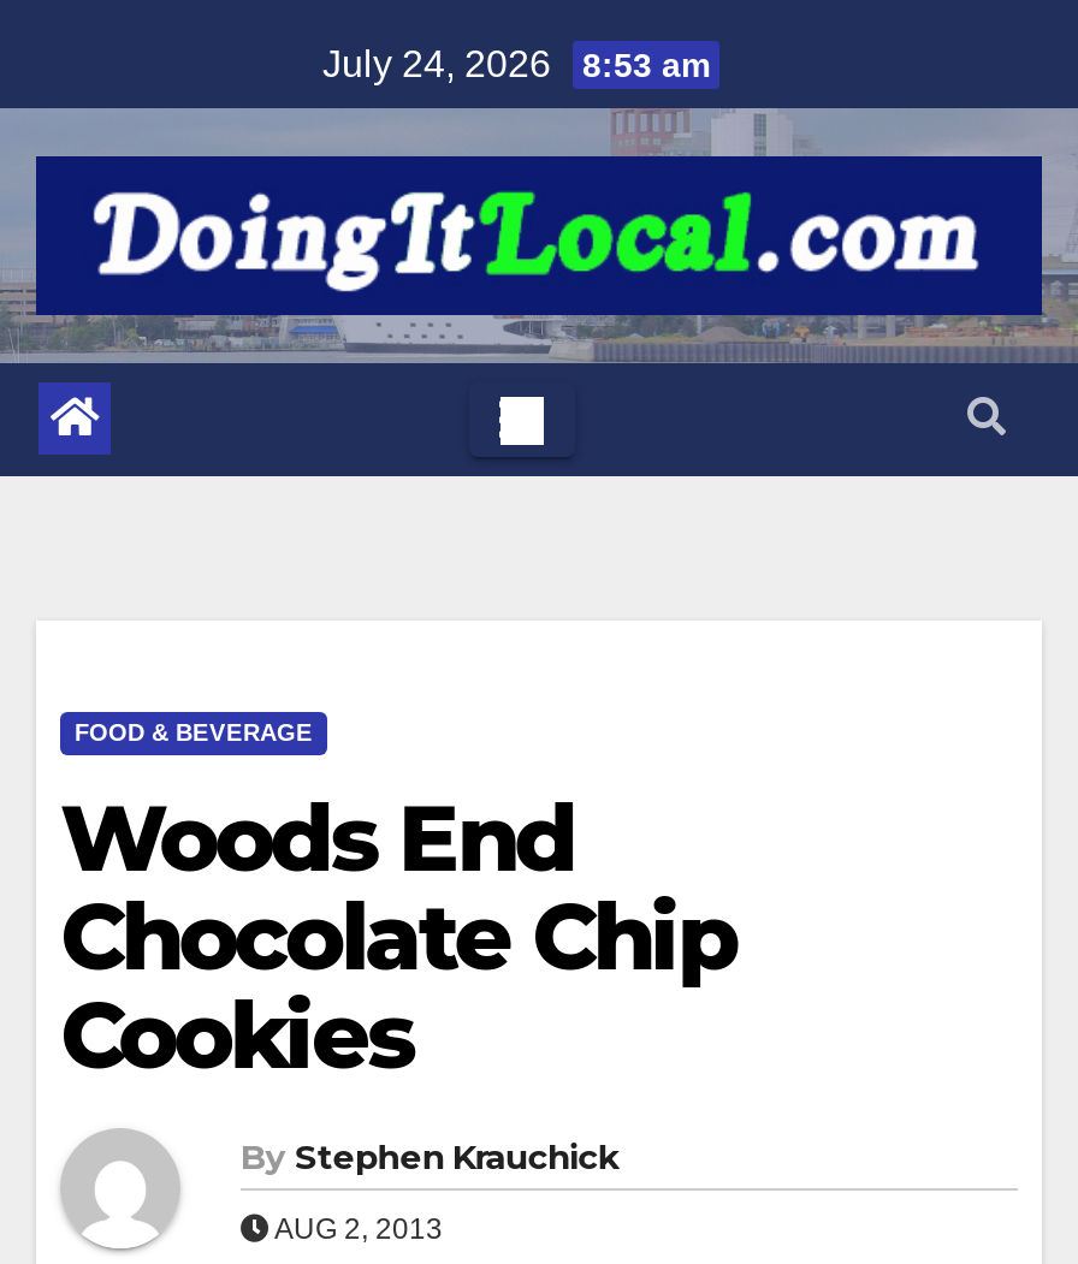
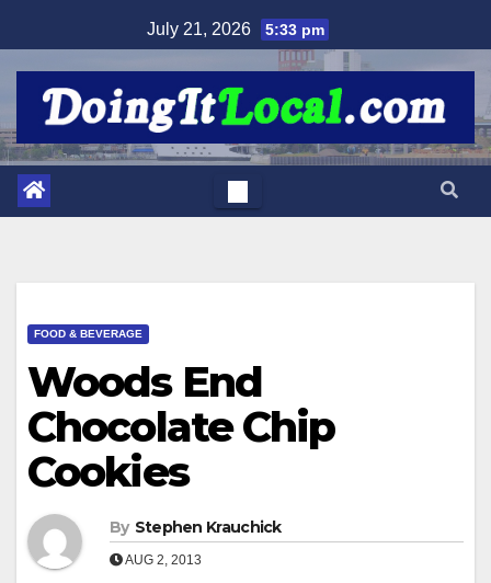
- July 24, 2026 8:53 am
+ July 21, 2026 5:33 pm
